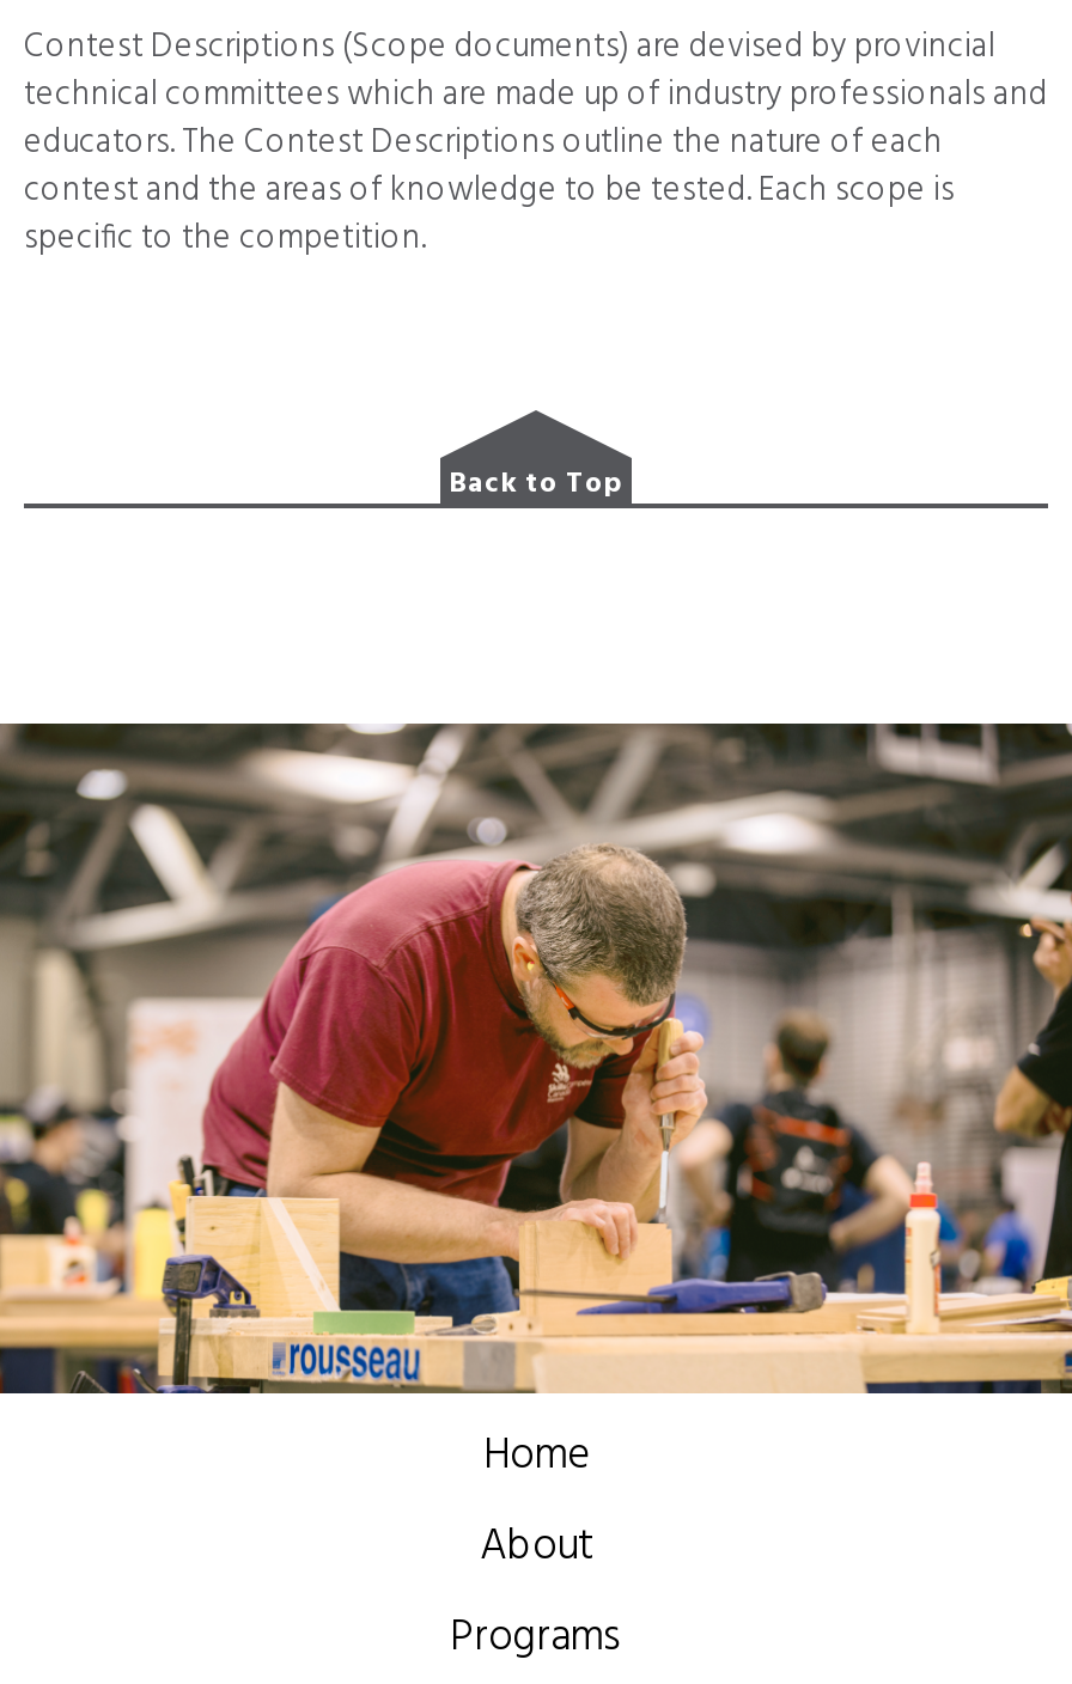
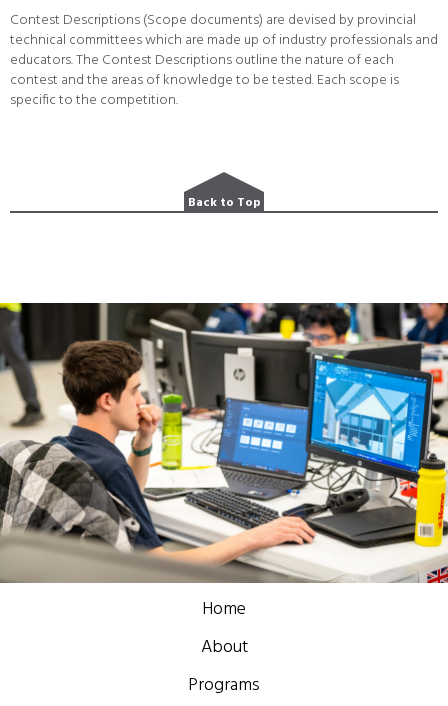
- [image]
+ [image]
